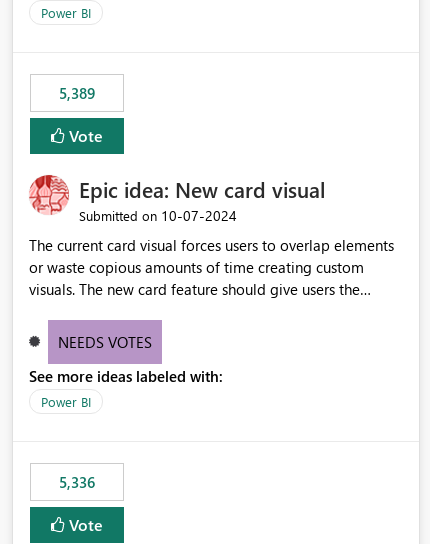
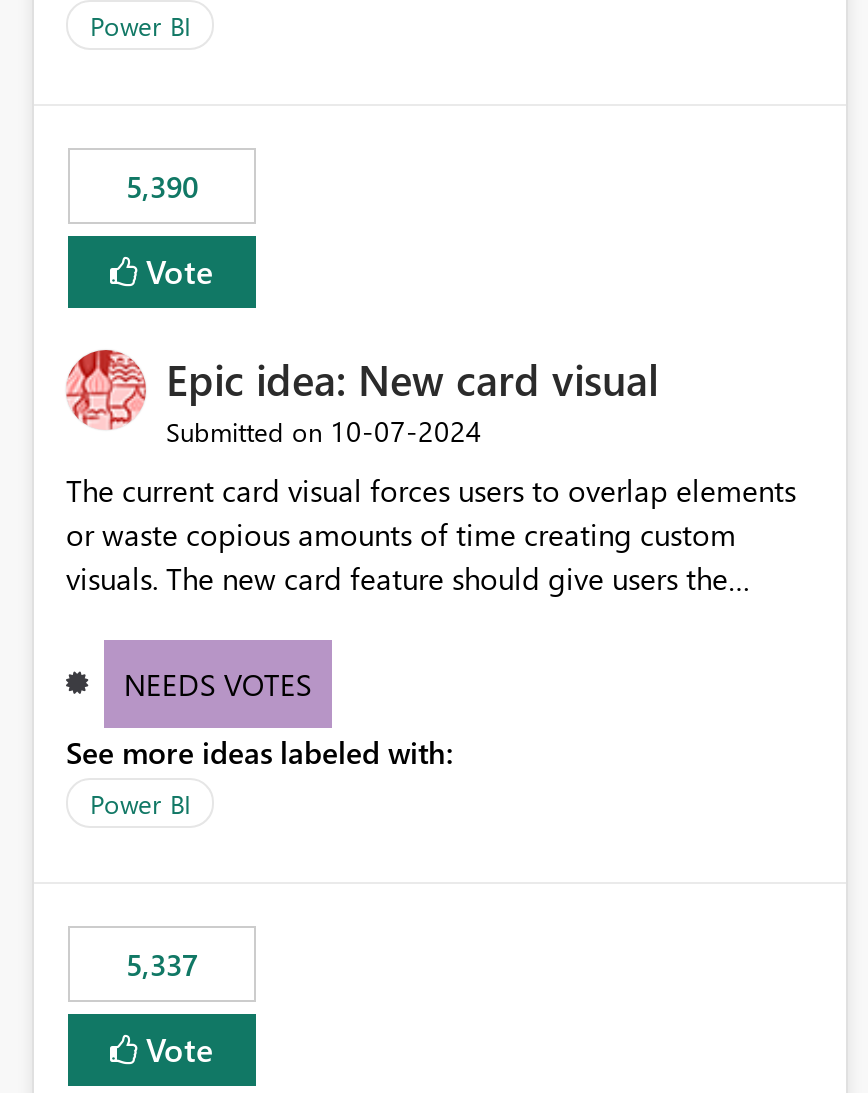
- 5,389
+ 5,390

- 5,336
+ 5,337
